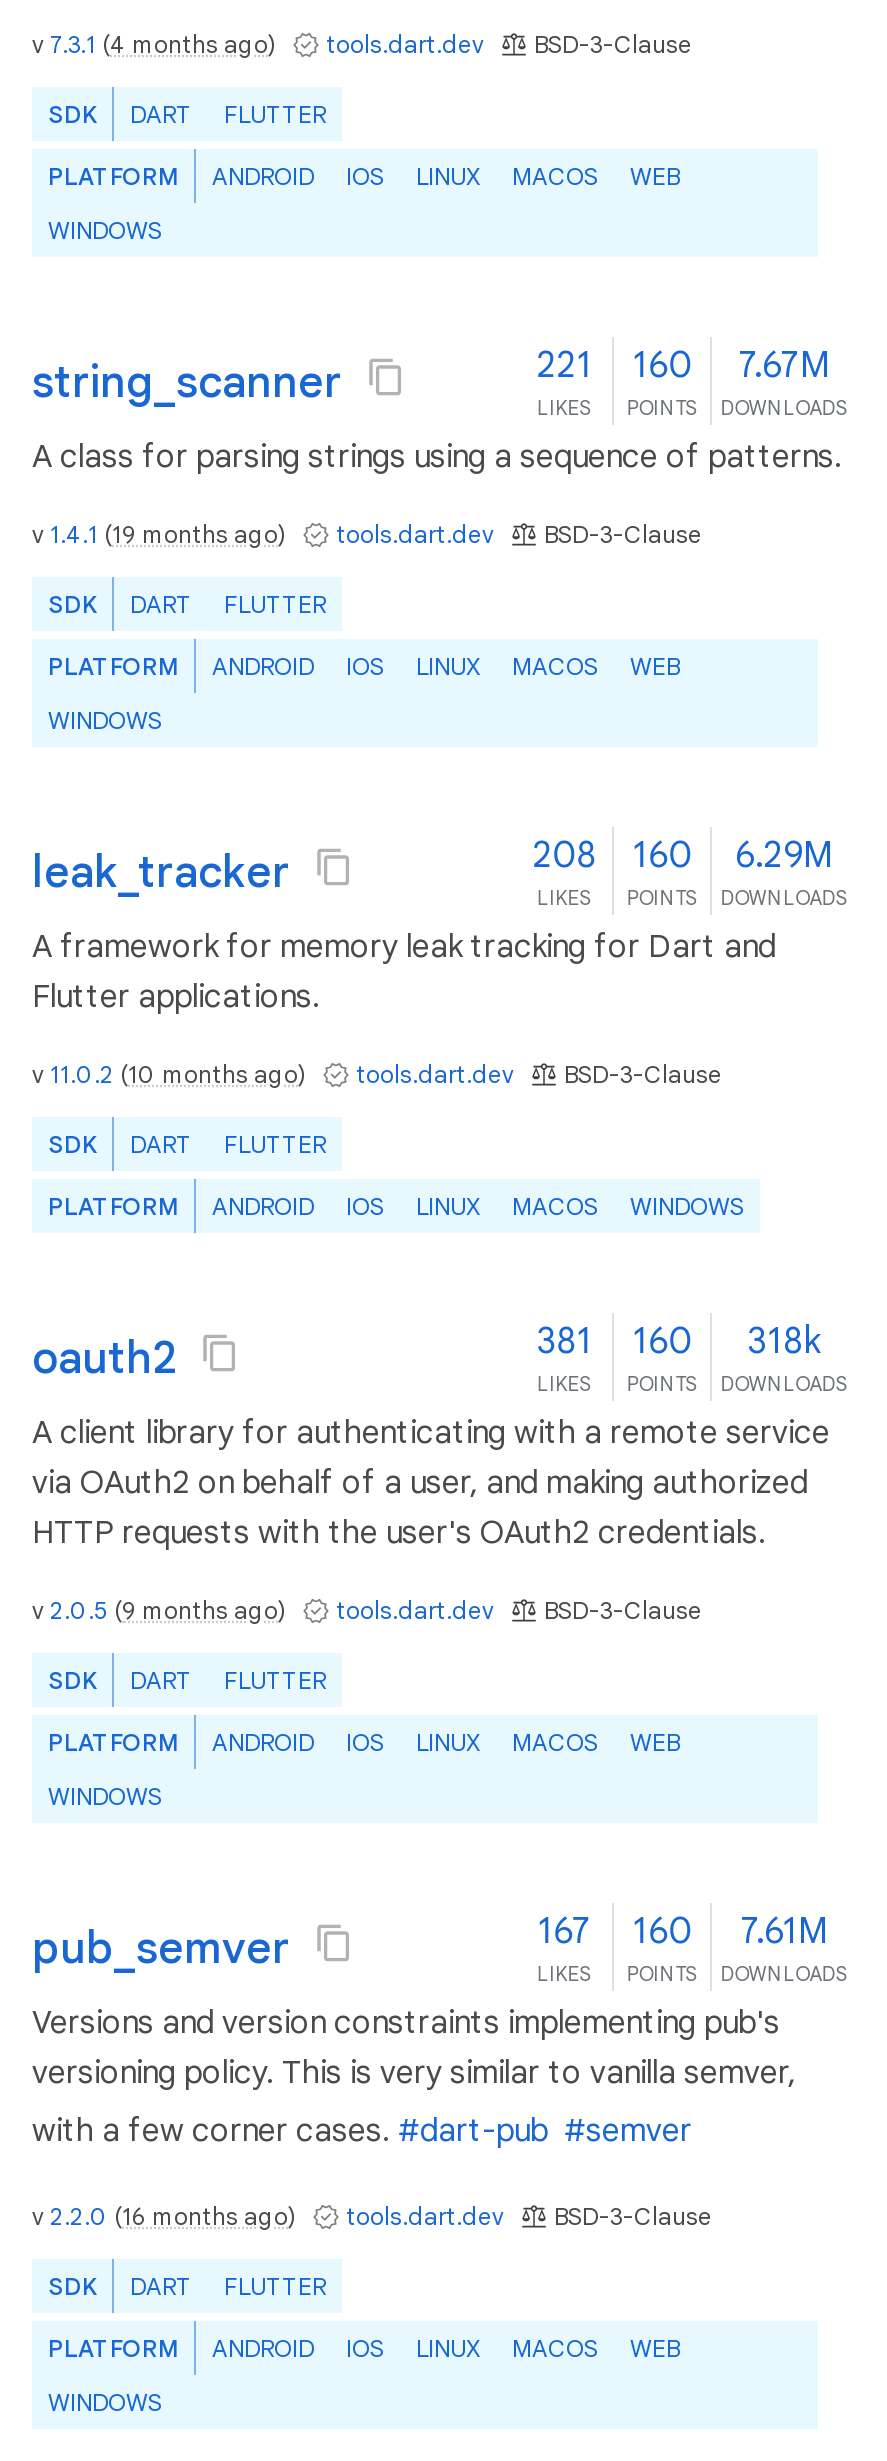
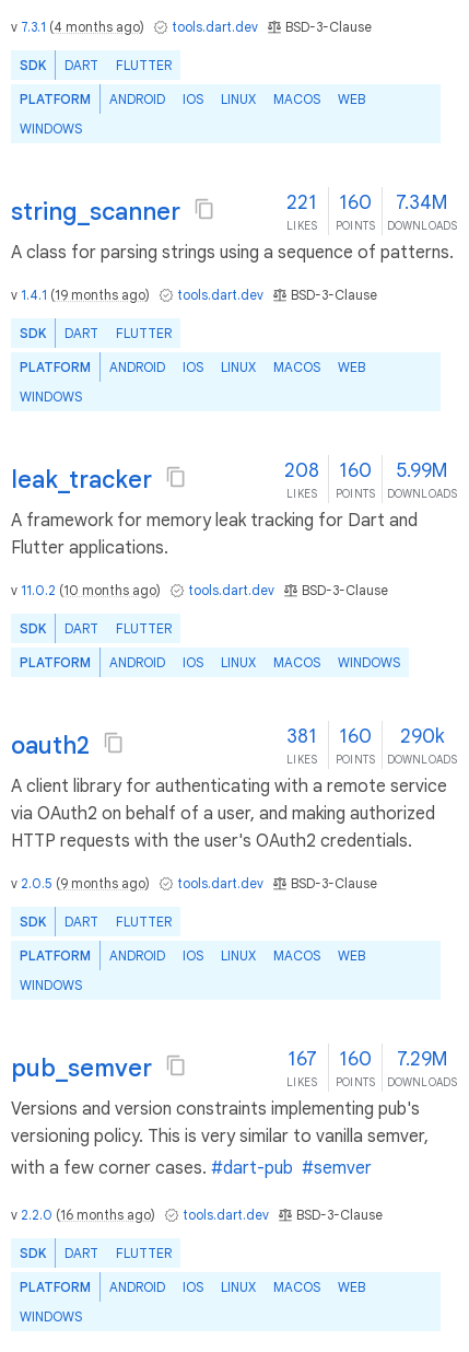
- 221 160 7.67M
+ 221 160 7.34M

- 208 160 6.29M
+ 208 160 5.99M

- 381 160 318k
+ 381 160 290k

- 167 160 7.61M
+ 167 160 7.29M
